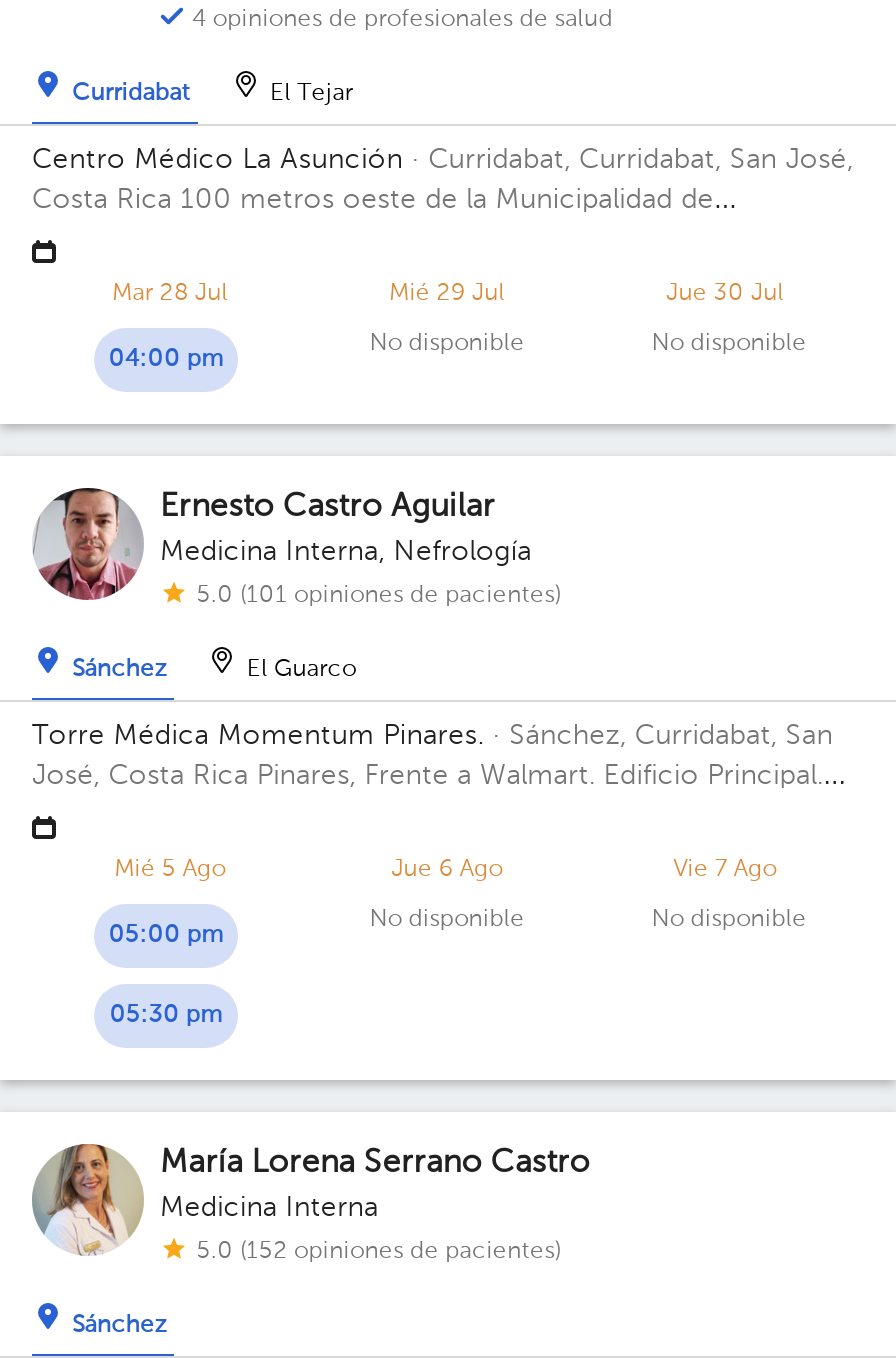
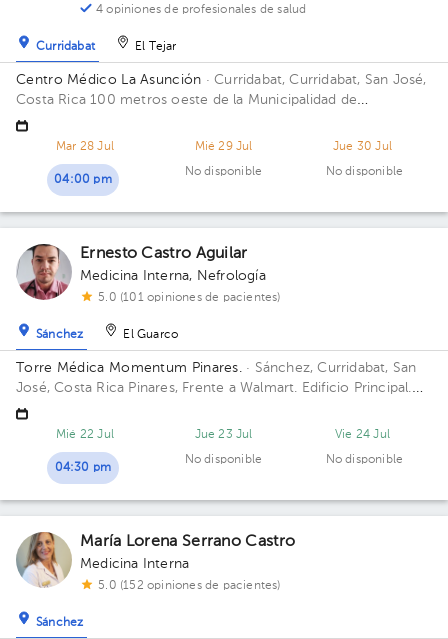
- Mié 5 Ago
- 05:00 pm
- 05:30 pm
+ Mié 22 Jul
+ 04:30 pm

- Jue 6 Ago
+ Jue 23 Jul

- Vie 7 Ago
+ Vie 24 Jul
